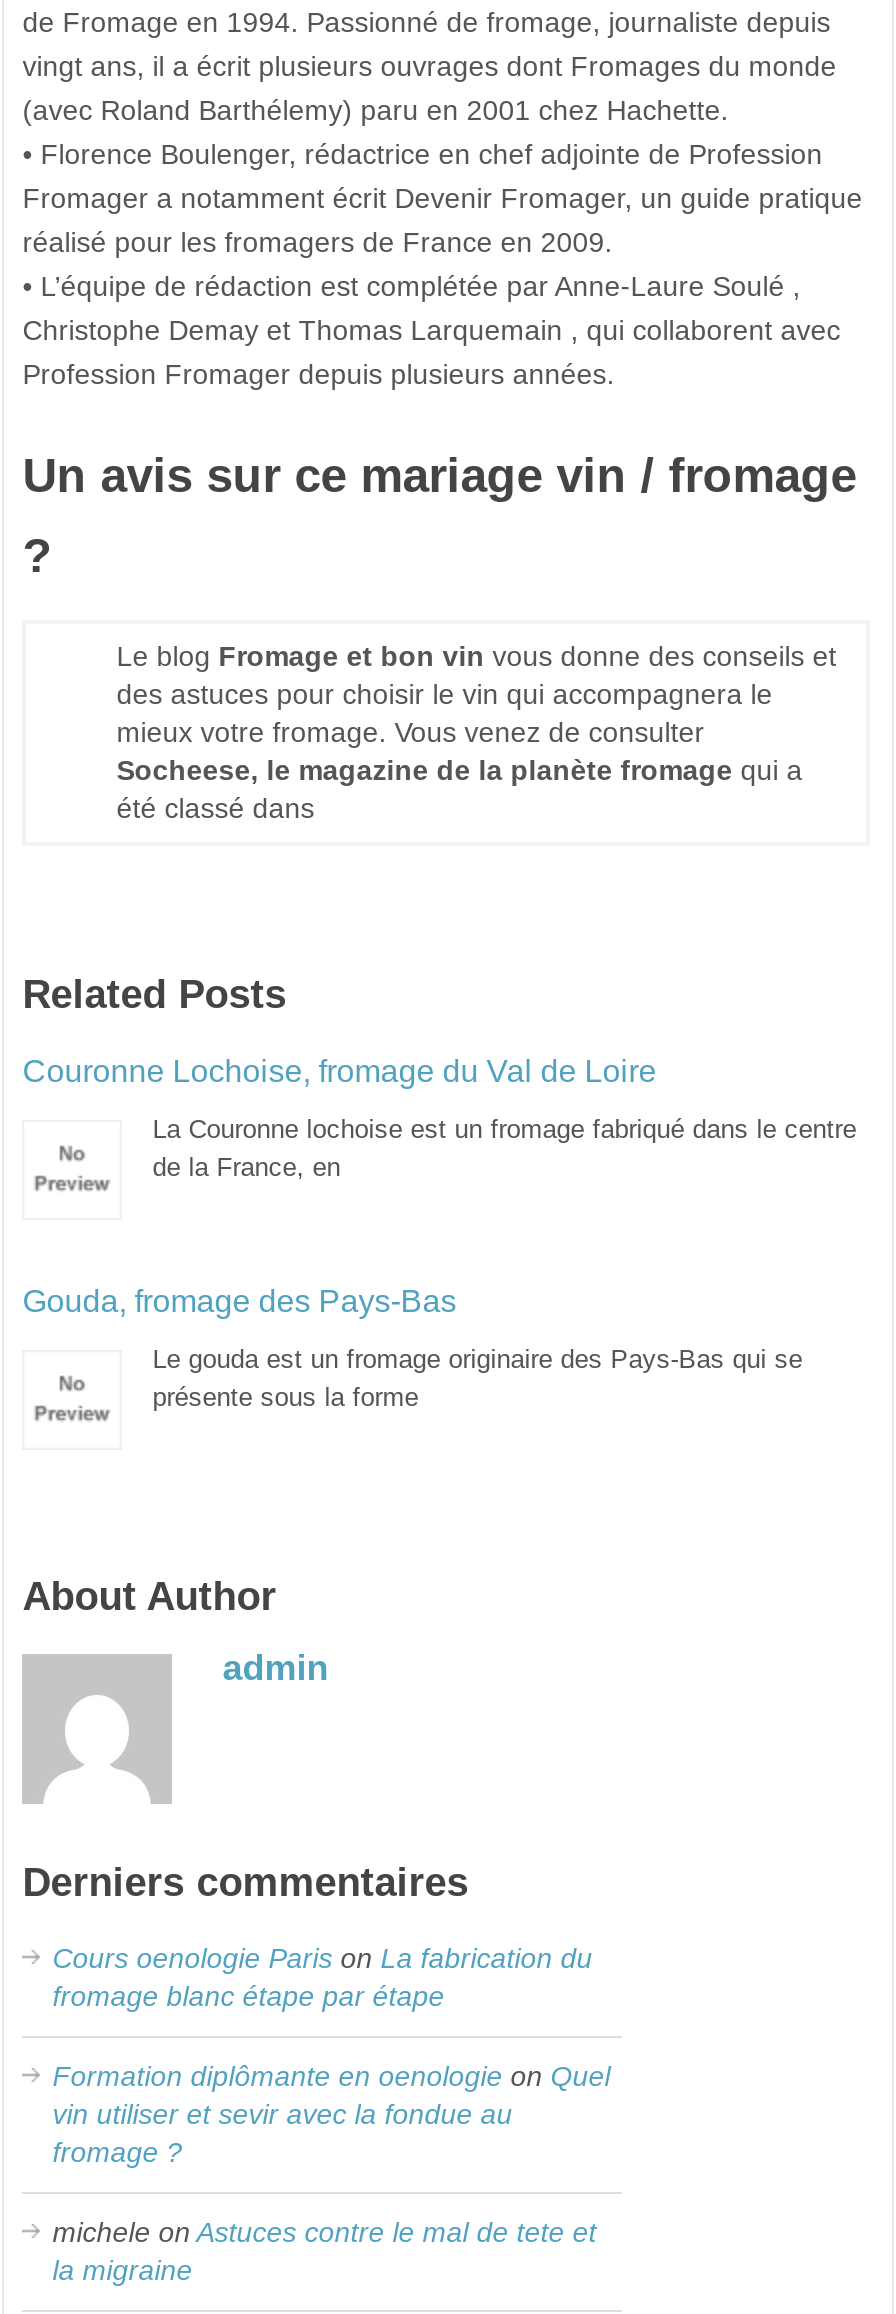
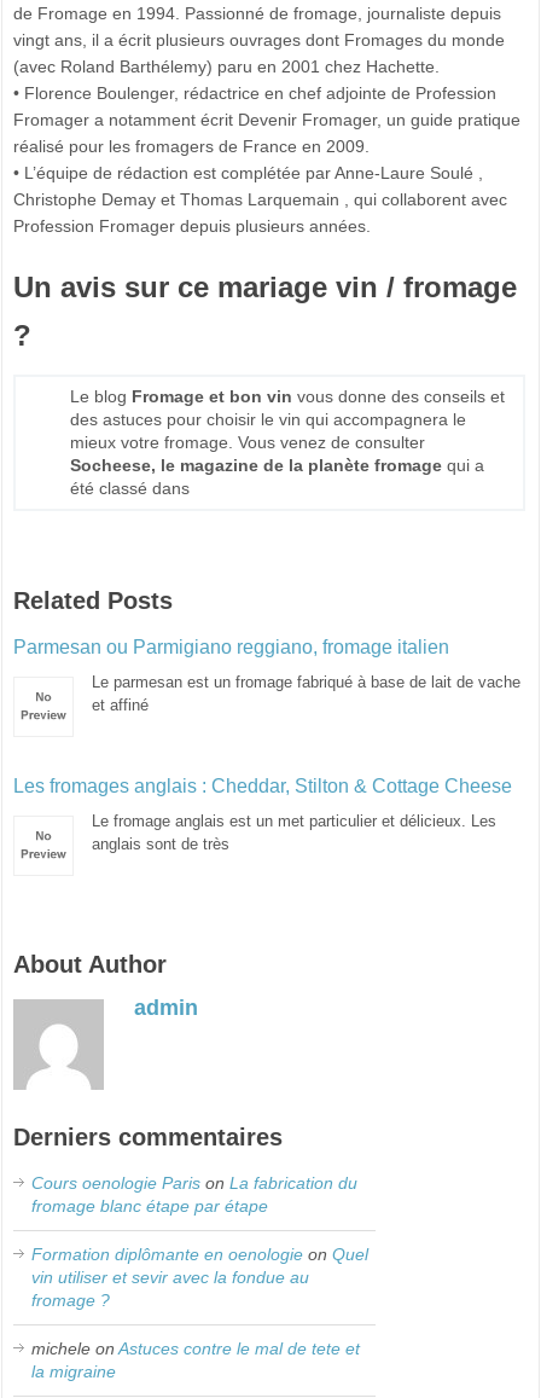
- Couronne Lochoise, fromage du Val de Loire
+ Parmesan ou Parmigiano reggiano, fromage italien

- La Couronne lochoise est un fromage fabriqué dans le centre
- de la France, en
+ Le parmesan est un fromage fabriqué à base de lait de vache
+ et affiné

- Gouda, fromage des Pays-Bas
+ Les fromages anglais : Cheddar, Stilton & Cottage Cheese

- Le gouda est un fromage originaire des Pays-Bas qui se
- présente sous la forme
+ Le fromage anglais est un met particulier et délicieux. Les
+ anglais sont de très
